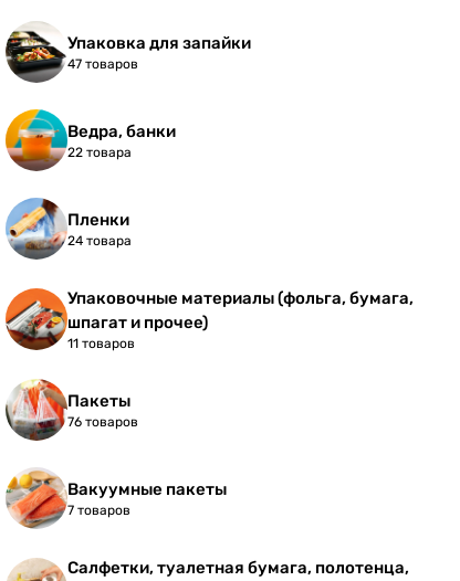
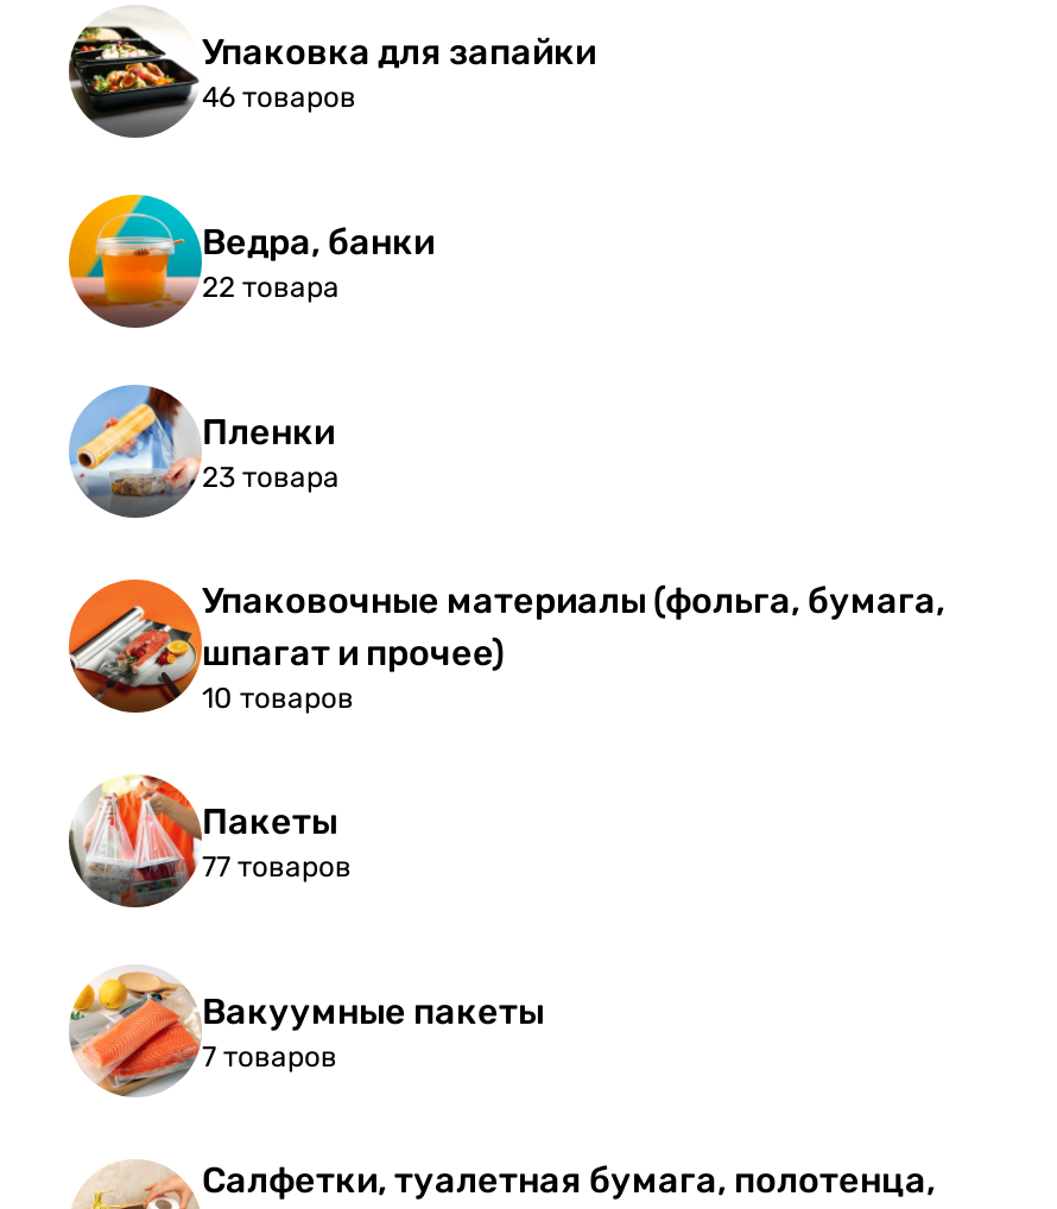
- 47 товаров
+ 46 товаров

- 24 товара
+ 23 товара

- 11 товаров
+ 10 товаров

- 76 товаров
+ 77 товаров
